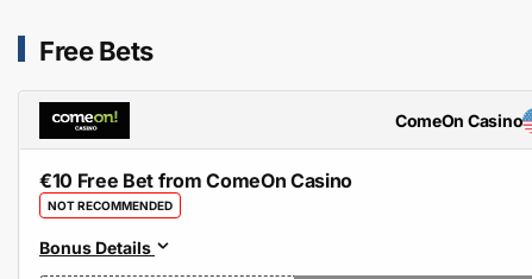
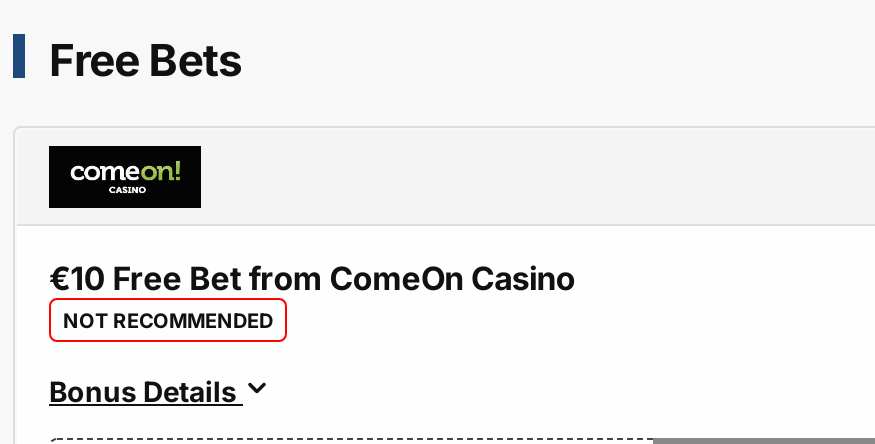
- ComeOn Casino
